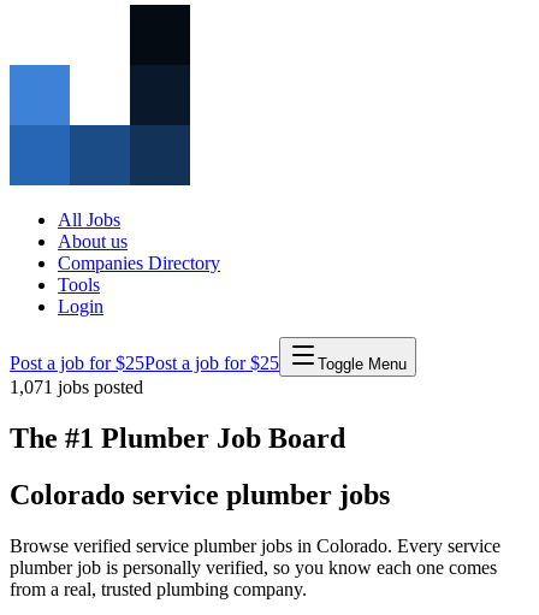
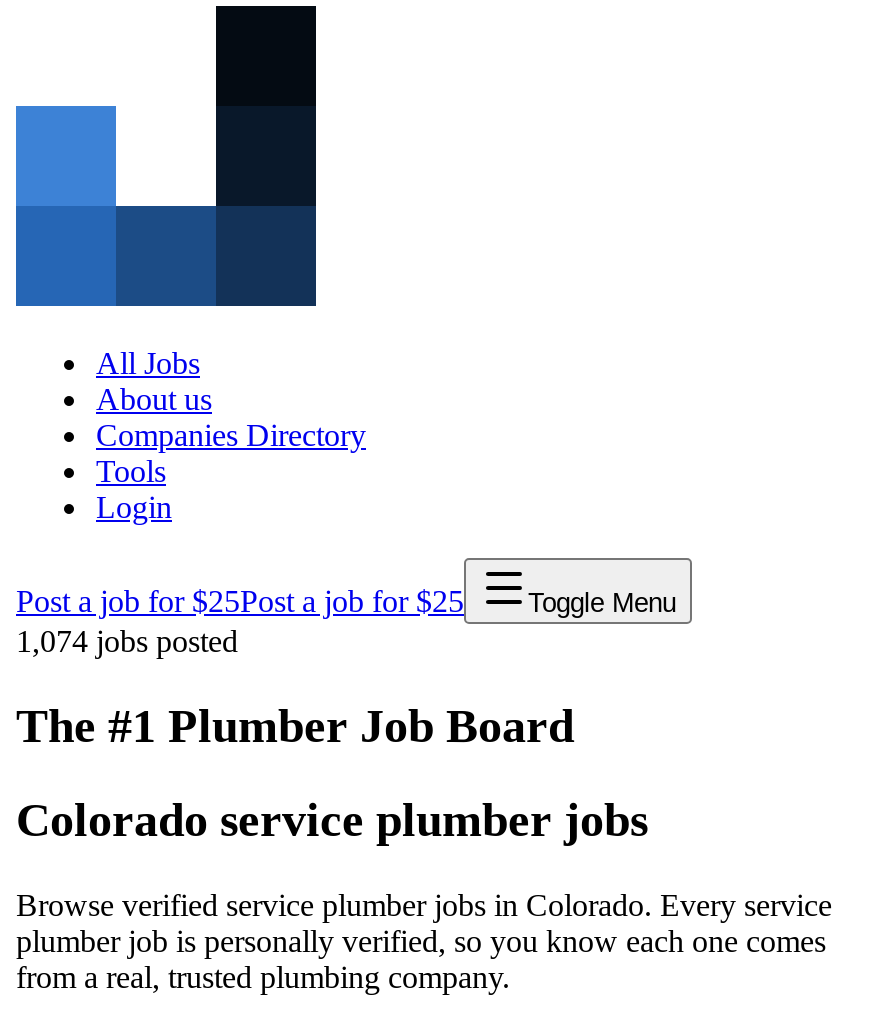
- 1,071 jobs posted
+ 1,074 jobs posted
